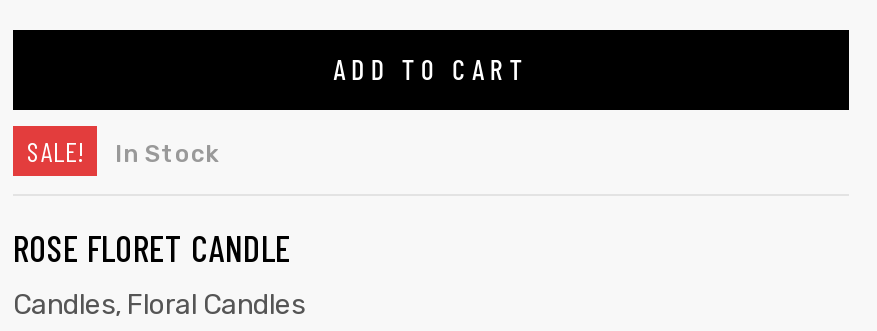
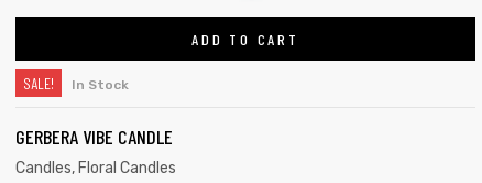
- ROSE FLORET CANDLE
+ GERBERA VIBE CANDLE
